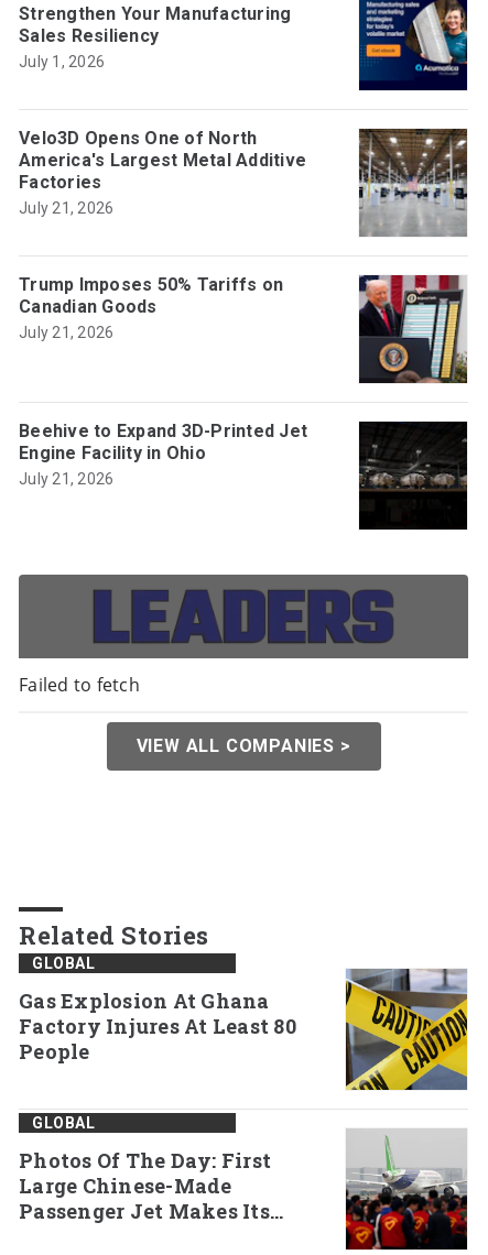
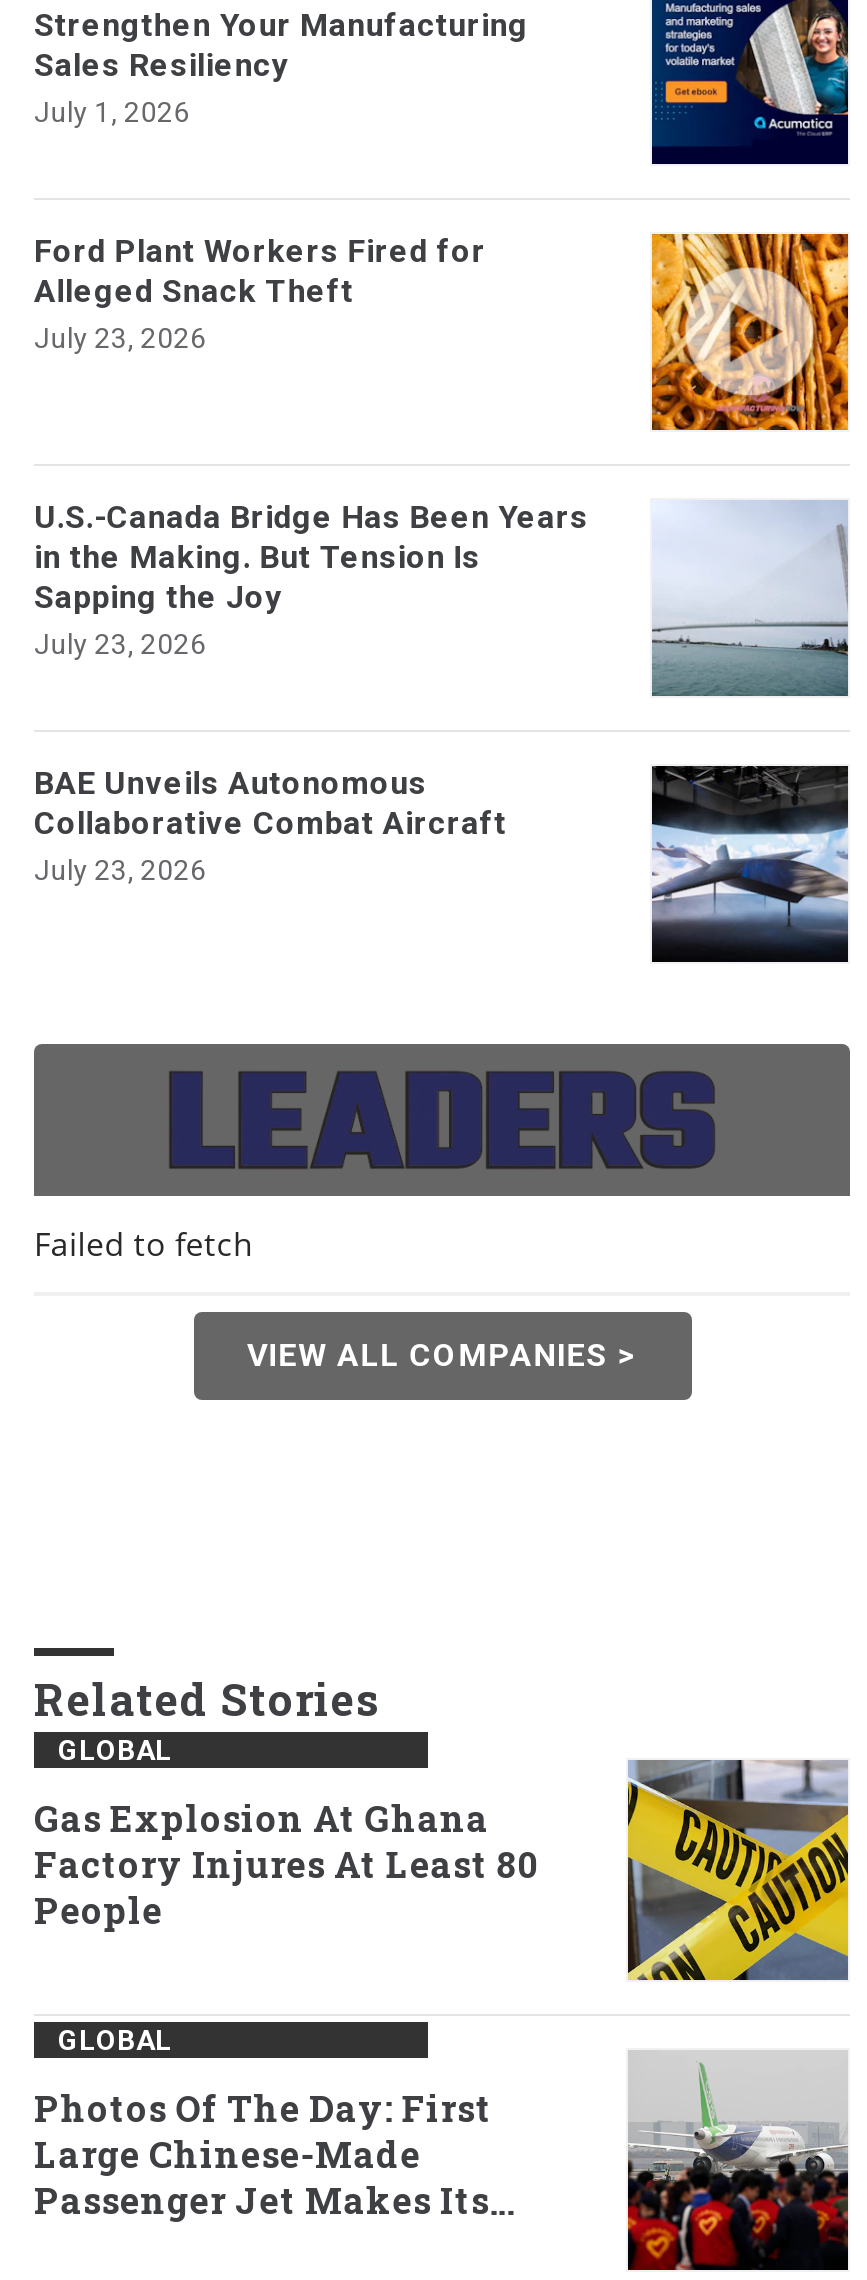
- Velo3D Opens One of North
- America's Largest Metal Additive
- Factories
- July 21, 2026
+ Ford Plant Workers Fired for
+ Alleged Snack Theft
+ July 23, 2026

- [image]
+ [image]

- Trump Imposes 50% Tariffs on
- Canadian Goods
- July 21, 2026
+ U.S.-Canada Bridge Has Been Years
+ in the Making. But Tension Is
+ Sapping the Joy
+ July 23, 2026

- [image]
+ [image]

- Beehive to Expand 3D-Printed Jet
- Engine Facility in Ohio
- July 21, 2026
+ BAE Unveils Autonomous
+ Collaborative Combat Aircraft
+ July 23, 2026

- [image]
+ [image]
